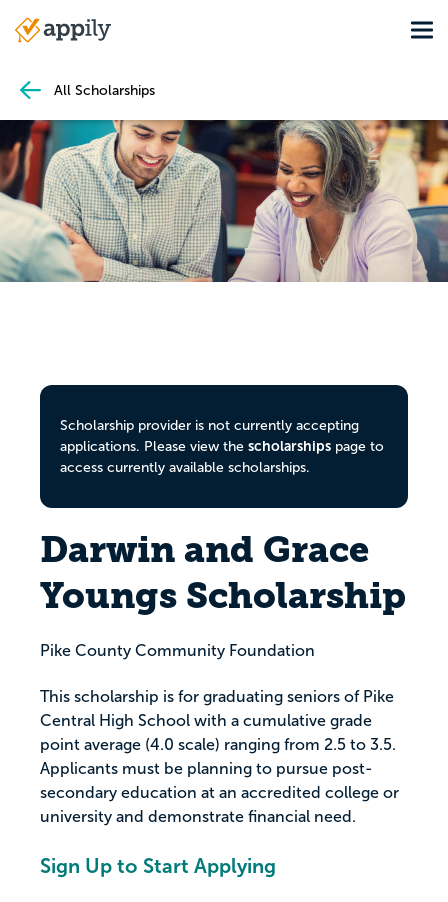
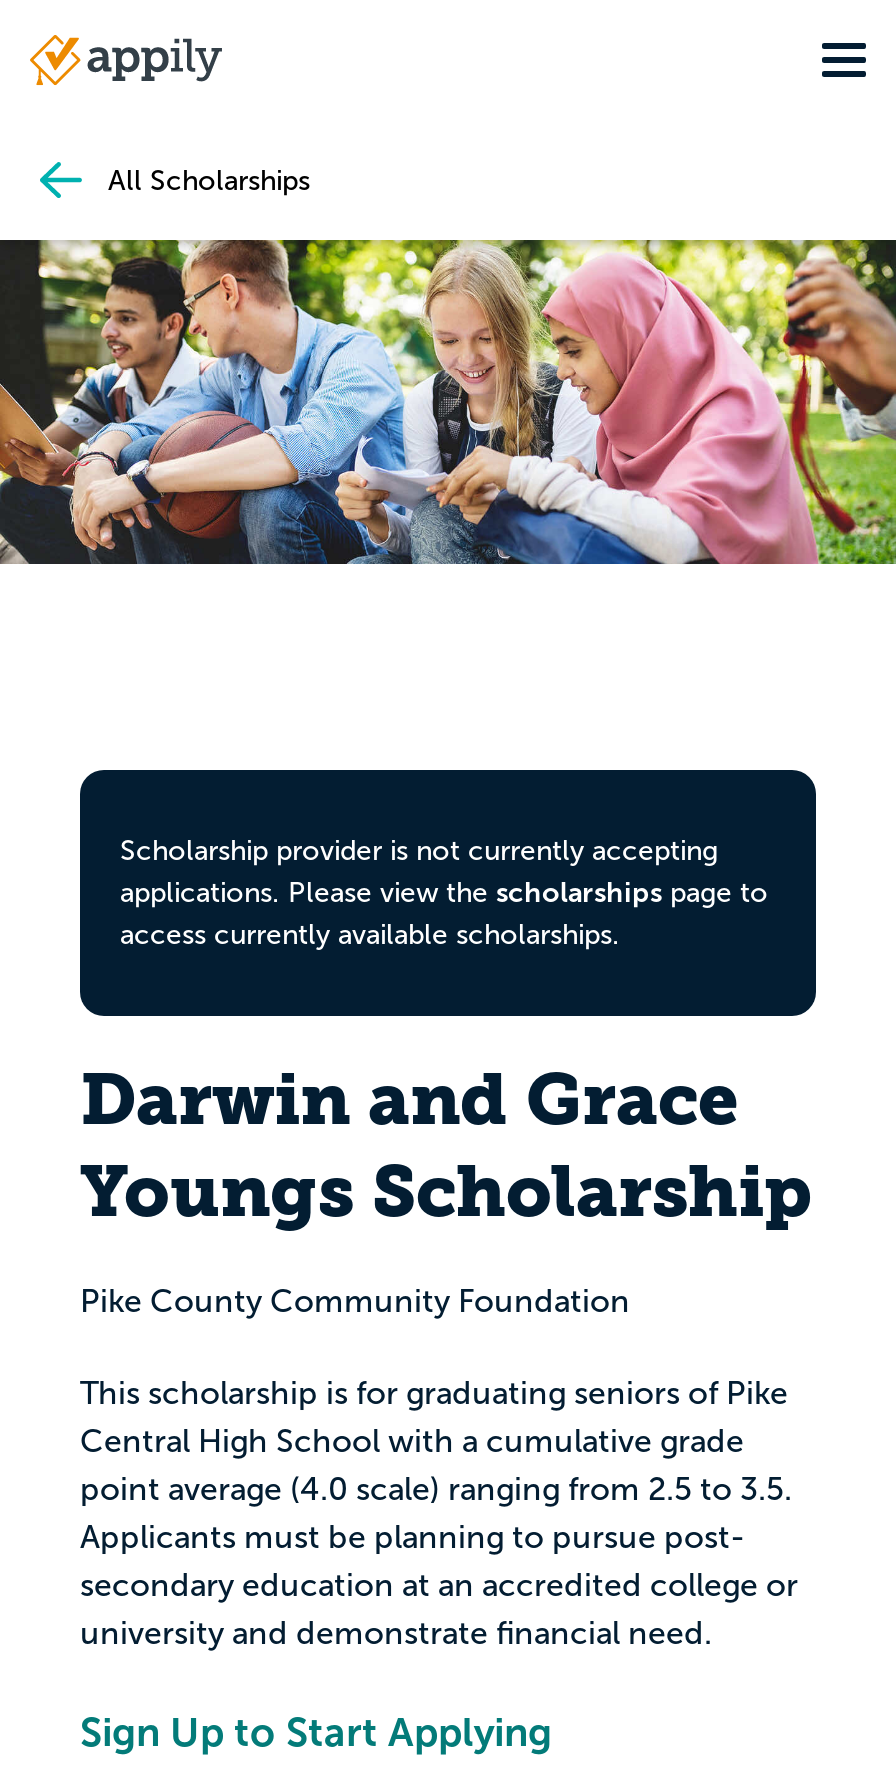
- [image]
+ [image]
